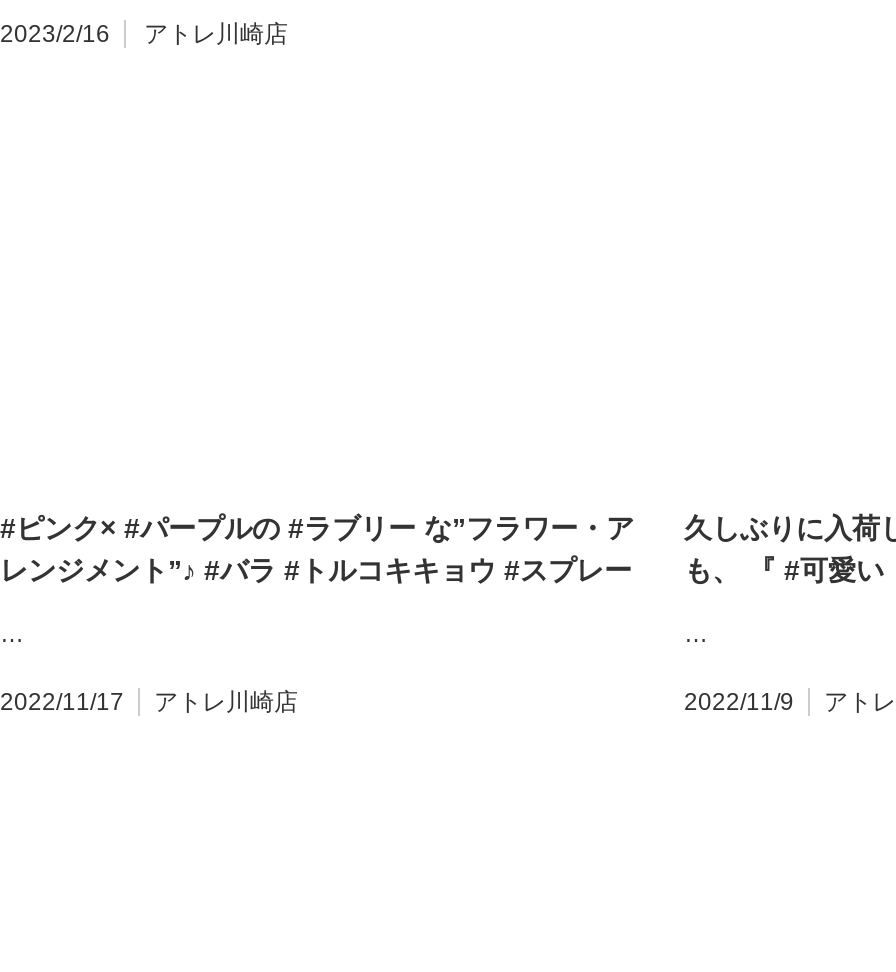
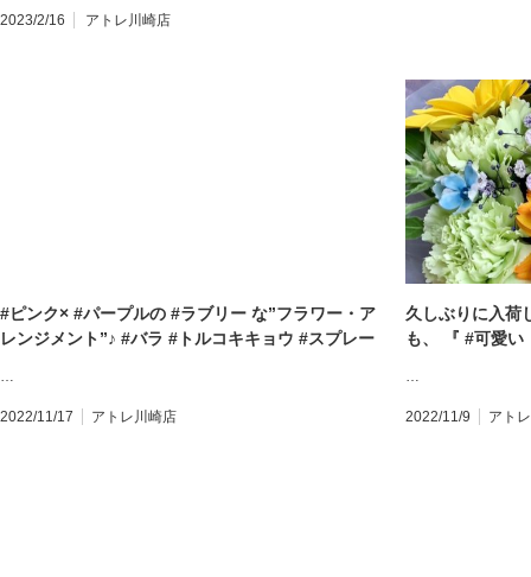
+ [image]
